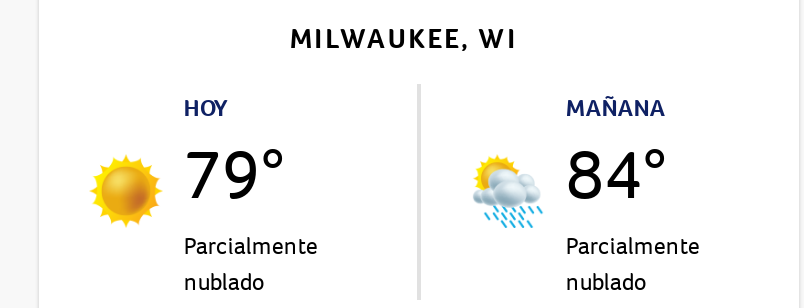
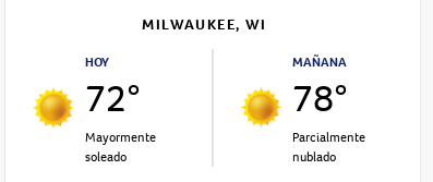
- 79°
- Parcialmente
- nublado
+ 72°
+ Mayormente
+ soleado

- [image]
- 84°
+ [image]
+ 78°
